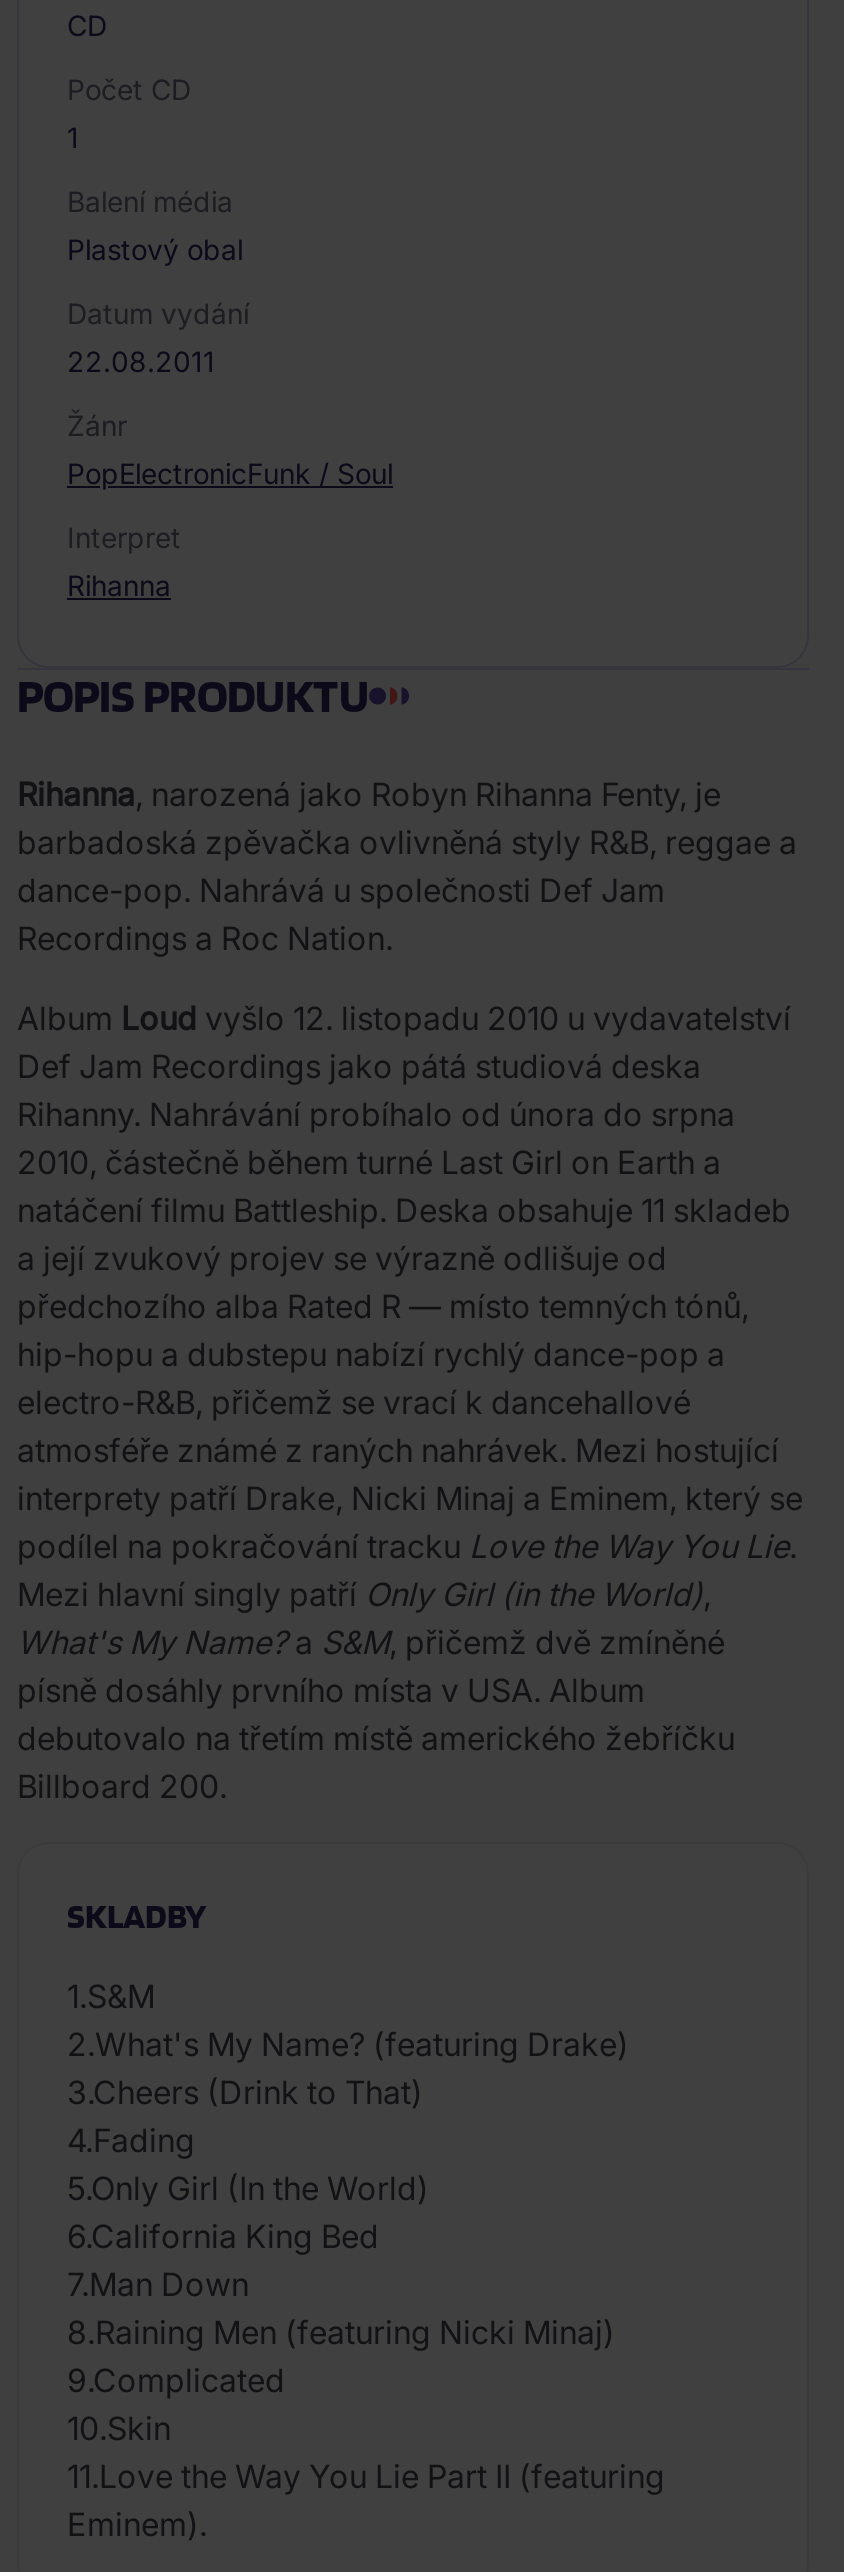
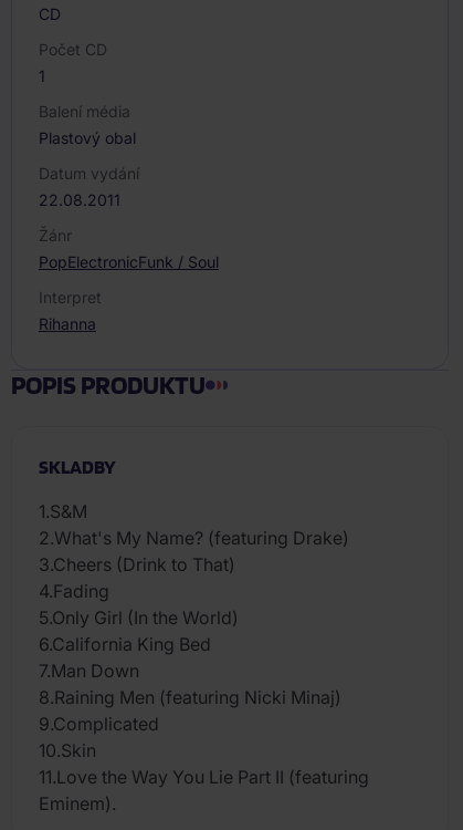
- Rihanna, narozená jako Robyn Rihanna Fenty, je
- barbadoská zpěvačka ovlivněná styly R&B, reggae a
- dance-pop. Nahrává u společnosti Def Jam
- Recordings a Roc Nation.
- Album Loud vyšlo 12. listopadu 2010 u vydavatelství
- Def Jam Recordings jako pátá studiová deska
- Rihanny. Nahrávání probíhalo od února do srpna
- 2010, částečně během turné Last Girl on Earth a
- natáčení filmu Battleship. Deska obsahuje 11 skladeb
- a její zvukový projev se výrazně odlišuje od
- předchozího alba Rated R — místo temných tónů,
- hip-hopu a dubstepu nabízí rychlý dance-pop a
- electro-R&B, přičemž se vrací k dancehallové
- atmosféře známé z raných nahrávek. Mezi hostující
- interprety patří Drake, Nicki Minaj a Eminem, který se
- podílel na pokračování tracku Love the Way You Lie.
- Mezi hlavní singly patří Only Girl (in the World),
- What's My Name?a S&M, přičemž dvě zmíněné
- písně dosáhly prvního místa v USA. Album
- debutovalo na třetím místě amerického žebříčku
- Billboard 200.
